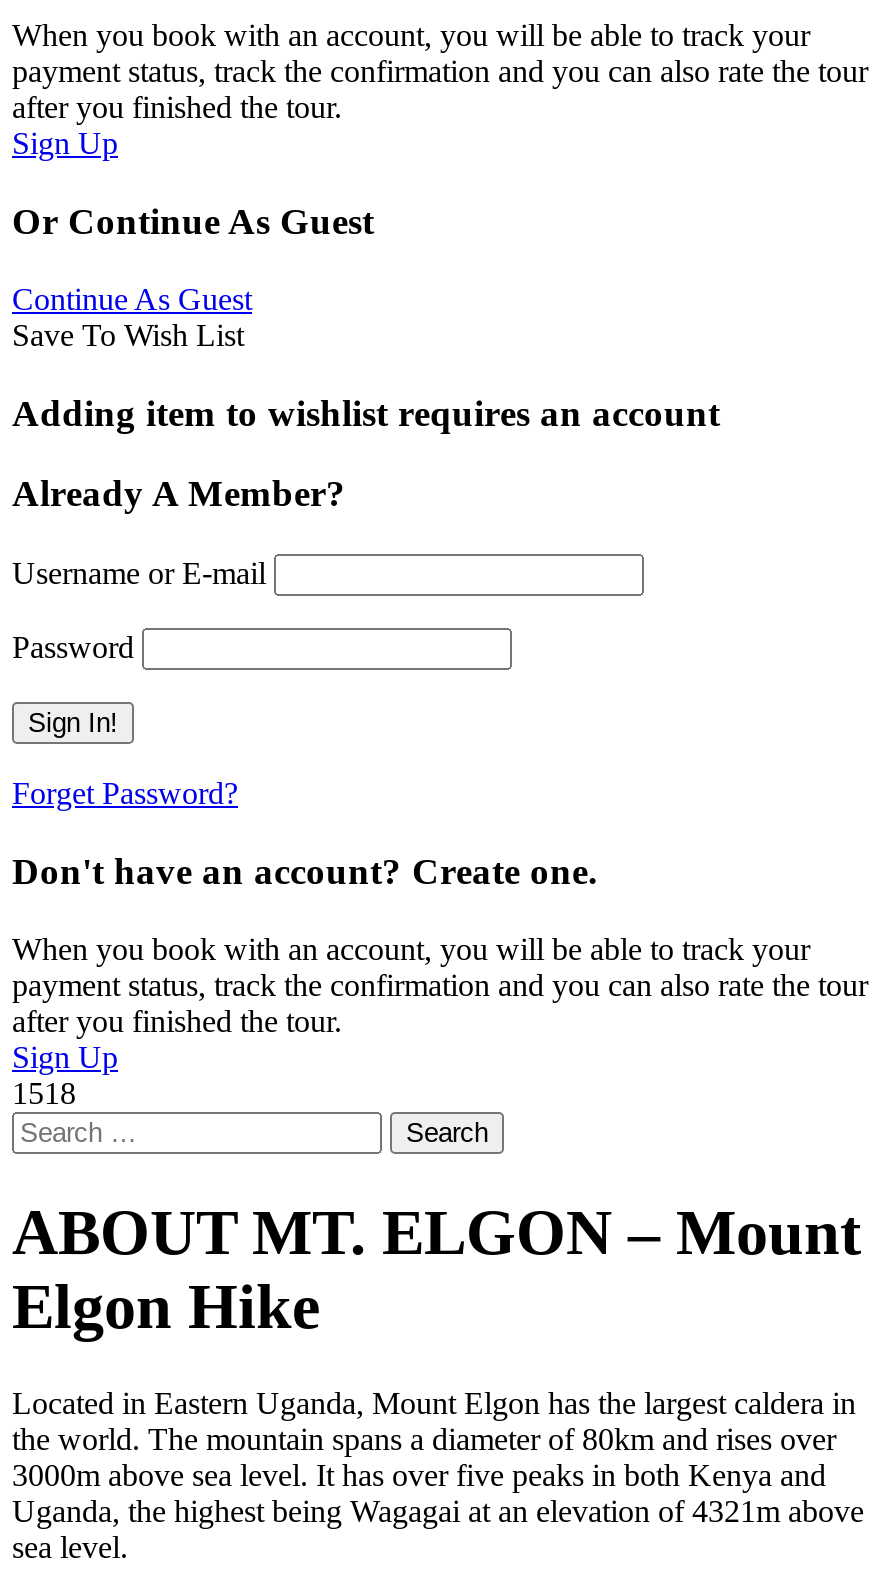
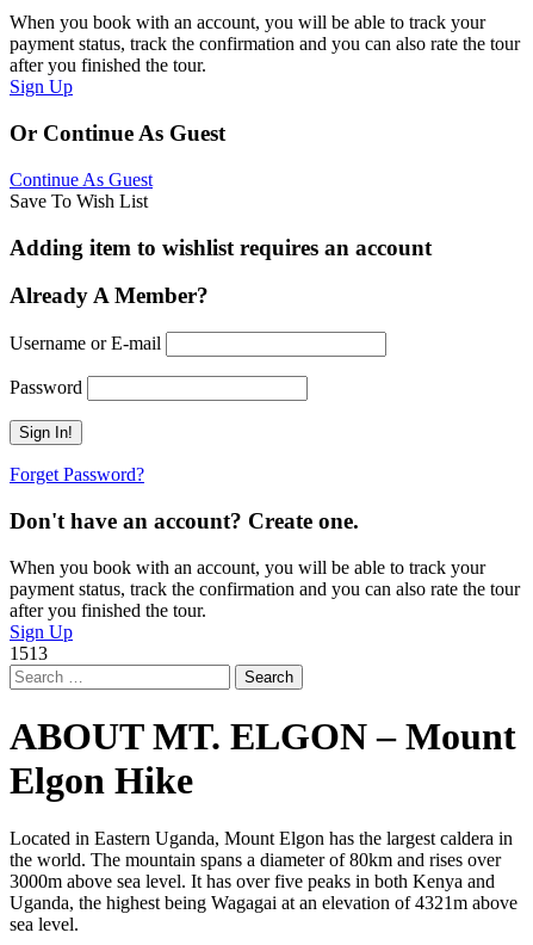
- 1518
+ 1513
